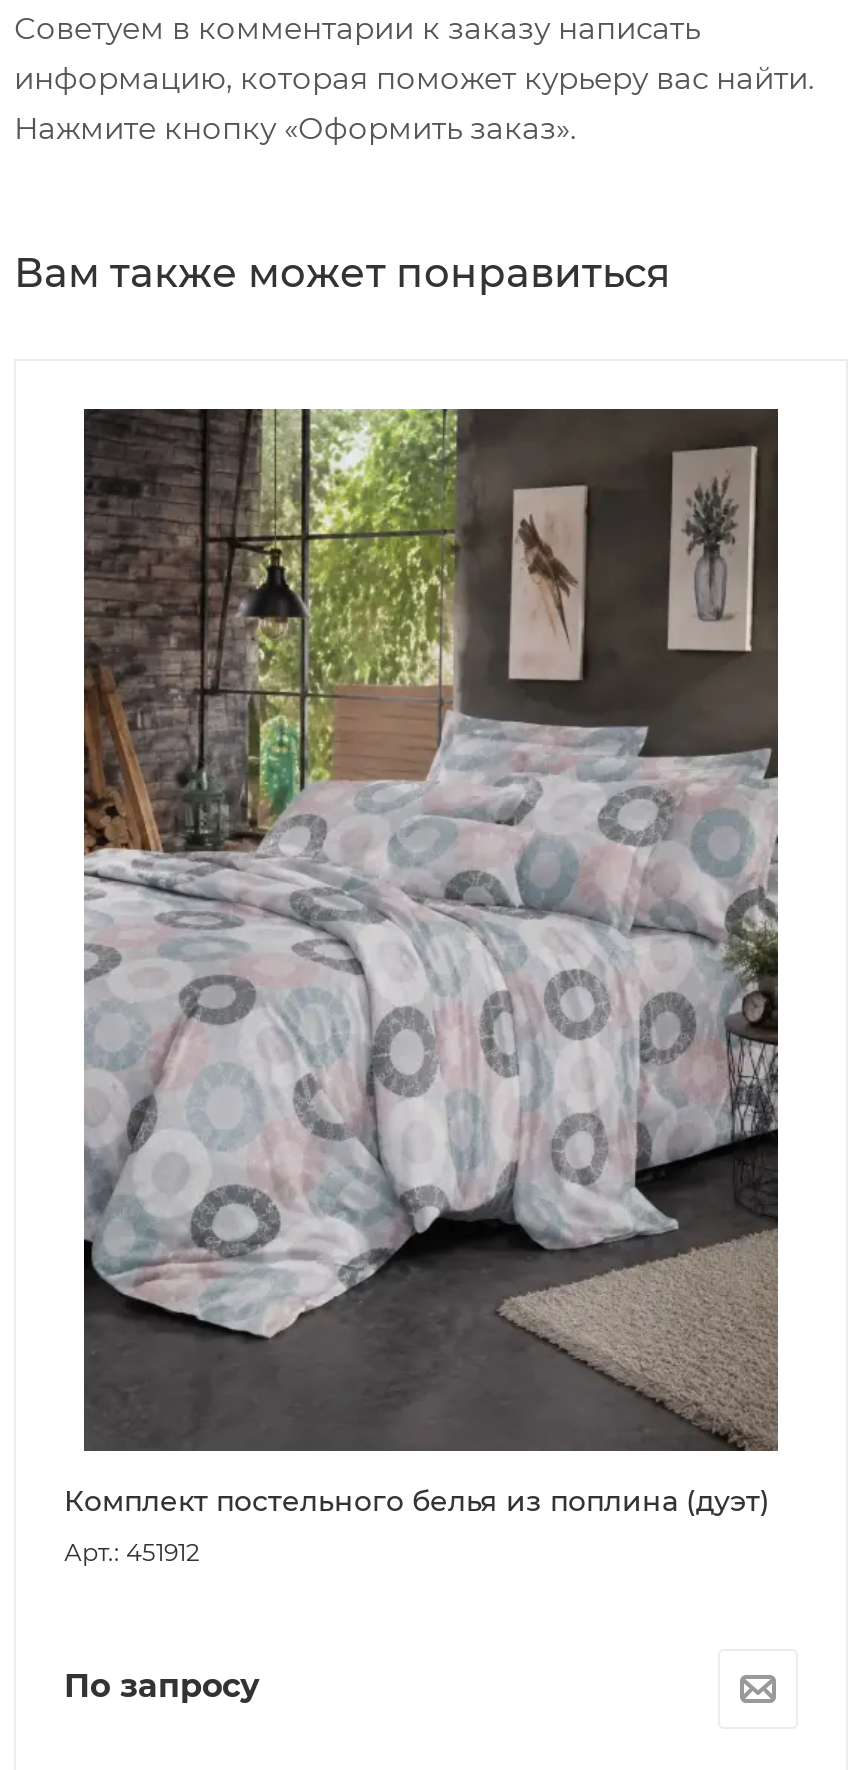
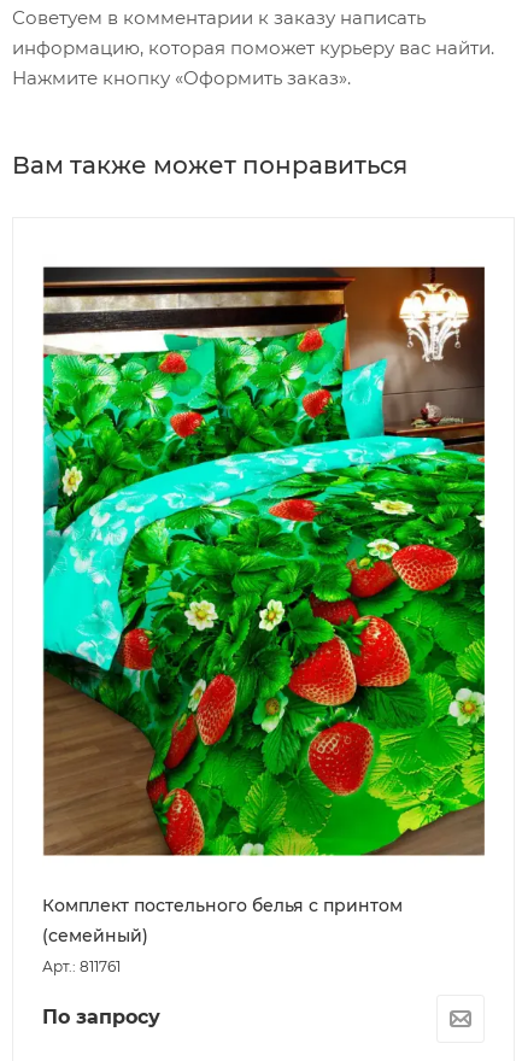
- [image]
- Комплект постельного белья из поплина (дуэт)
+ [image]
+ Комплект постельного белья с принтом
+ (семейный)

- Арт.: 451912
+ Арт.: 811761
